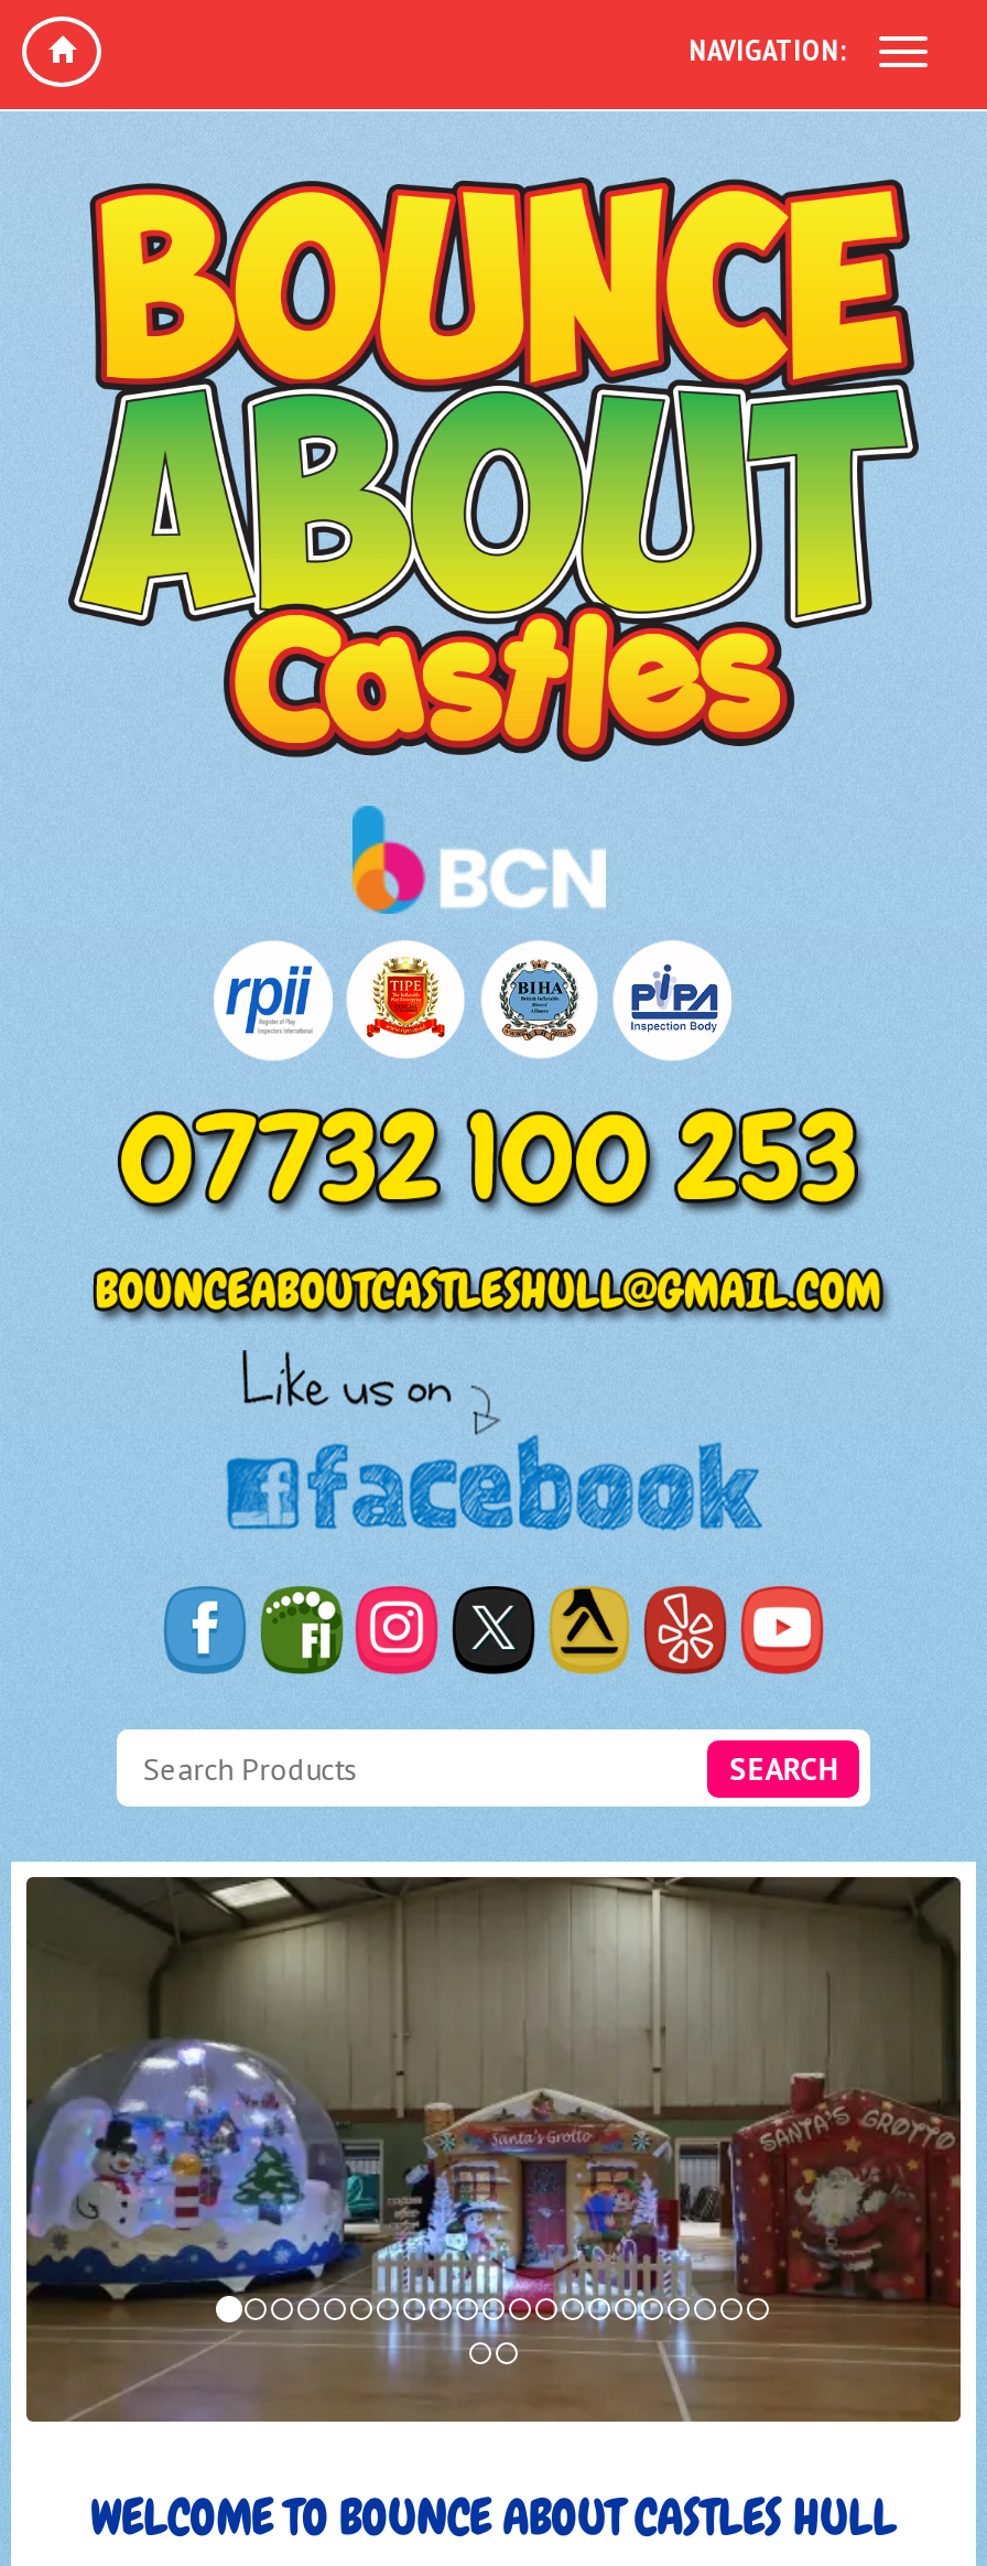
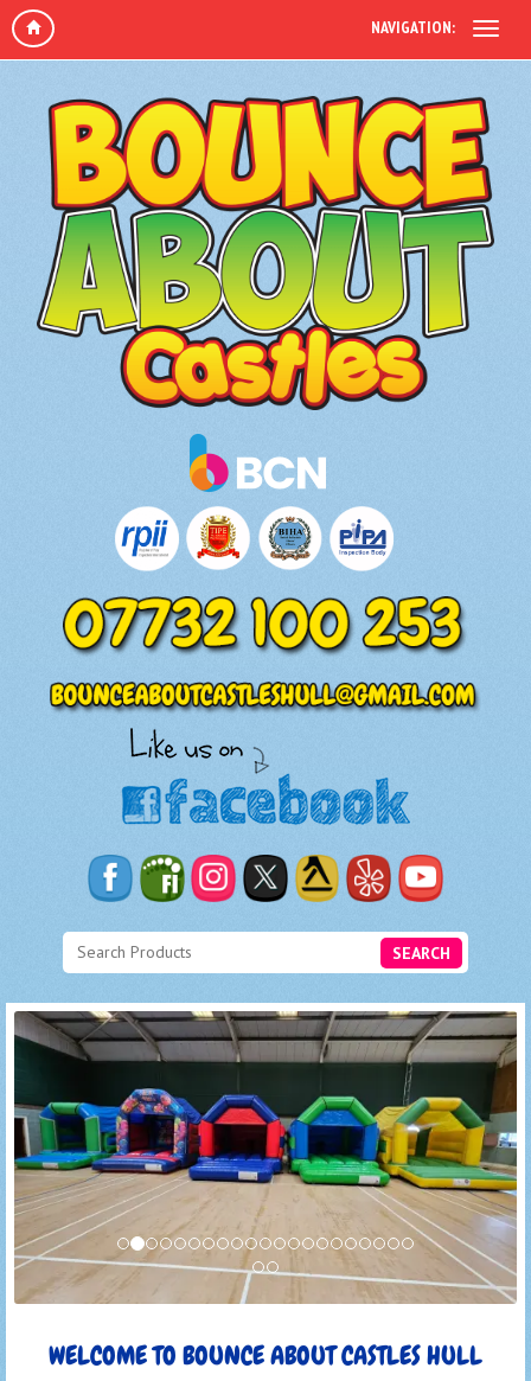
- [image]
+ [image]
